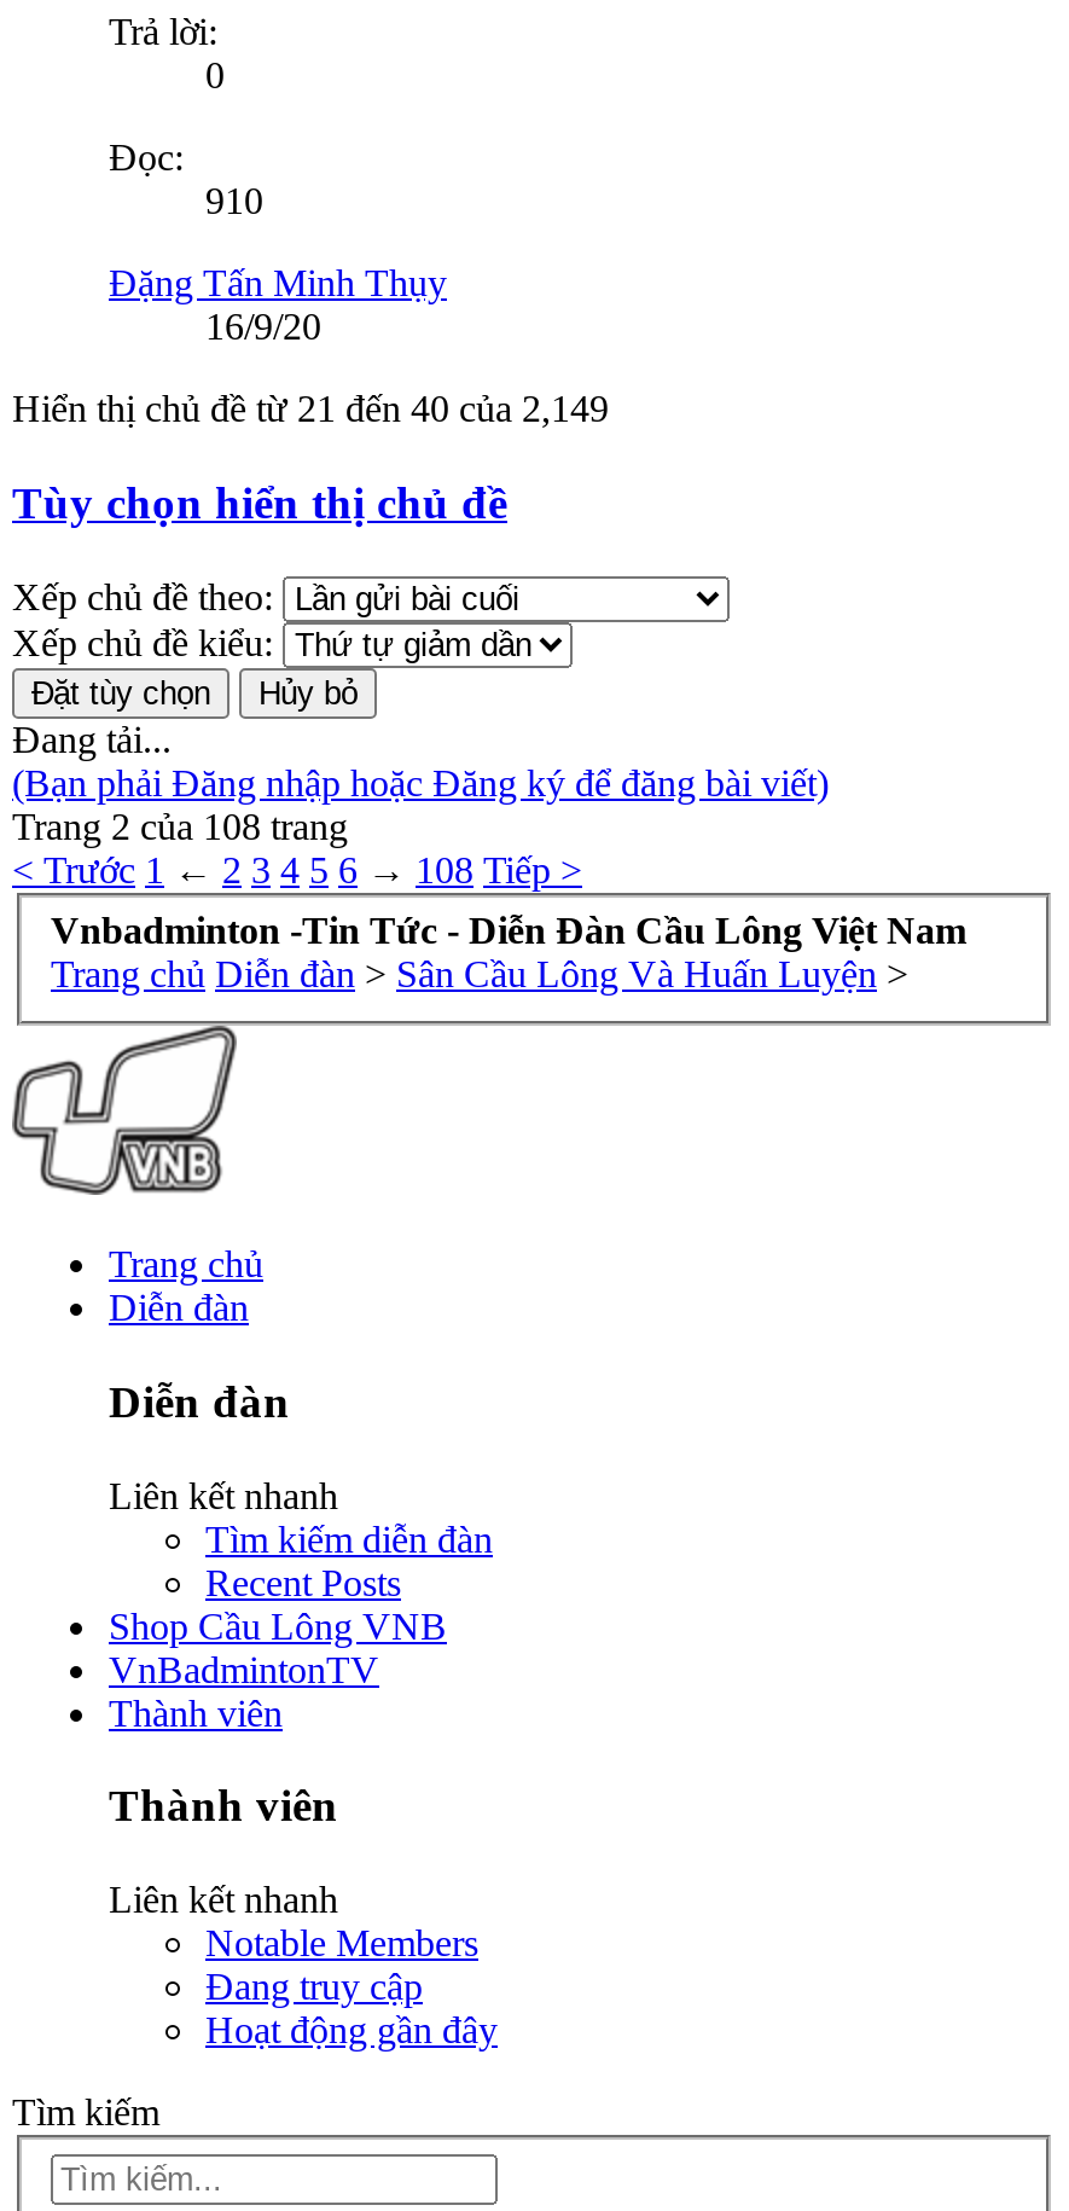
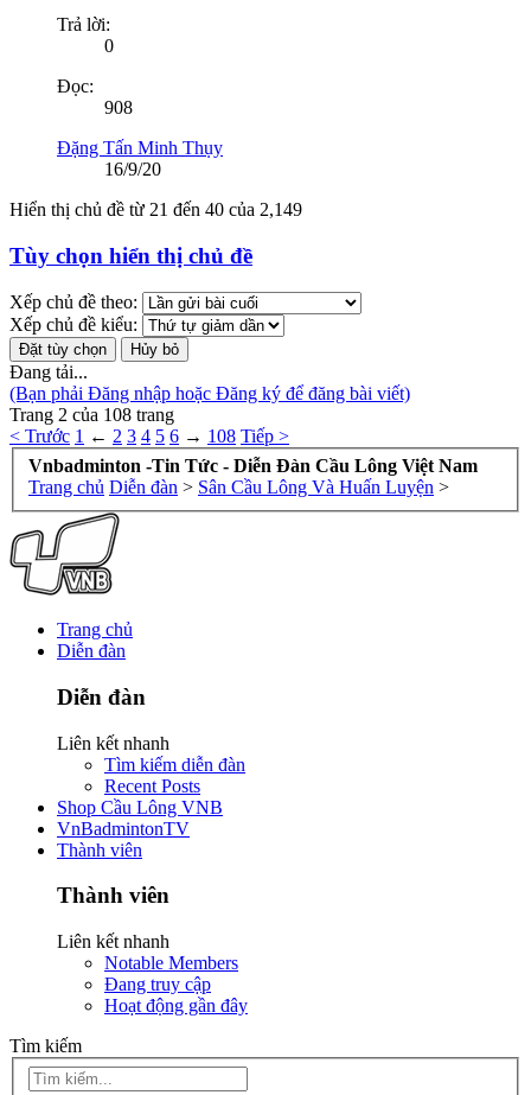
- 910
+ 908
